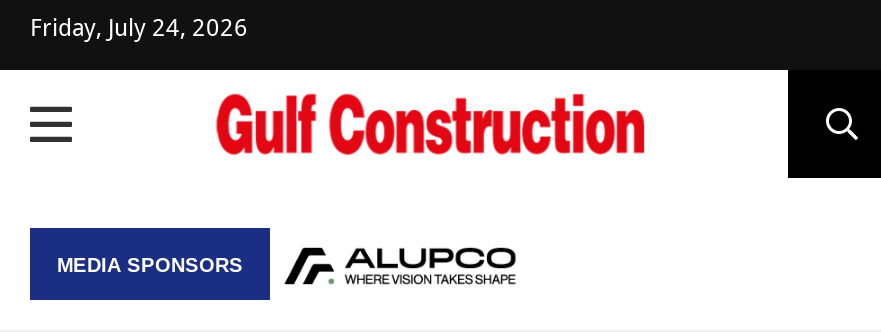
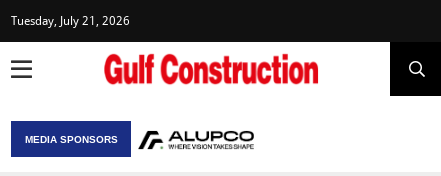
- Friday, July 24, 2026
+ Tuesday, July 21, 2026
